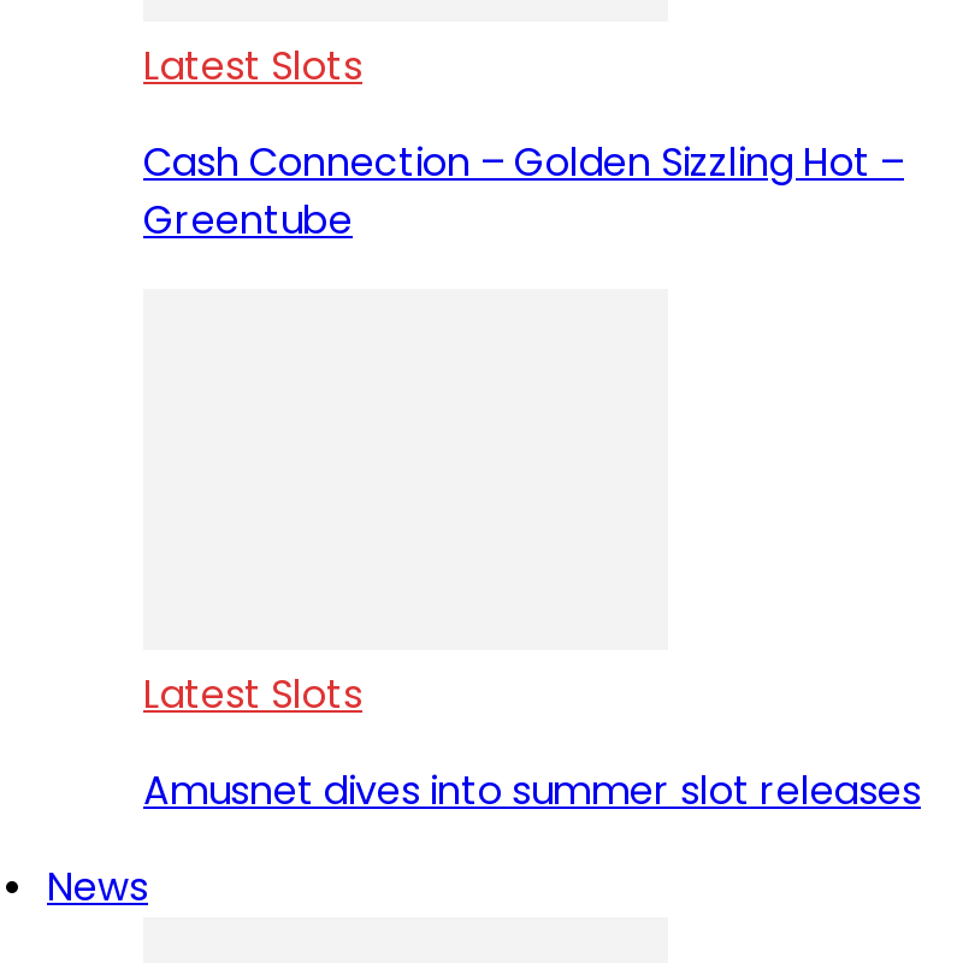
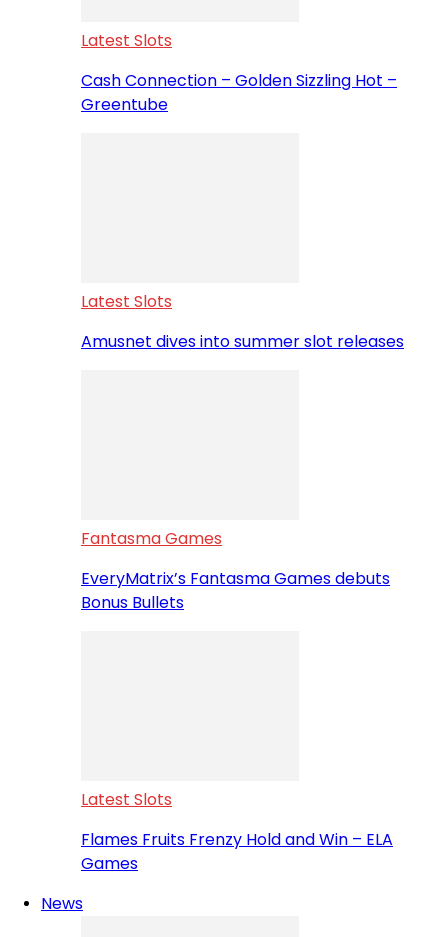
+ Fantasma Games
+ EveryMatrix’s Fantasma Games debuts
+ Bonus Bullets

+ Latest Slots
+ Flames Fruits Frenzy Hold and Win – ELA
+ Games
